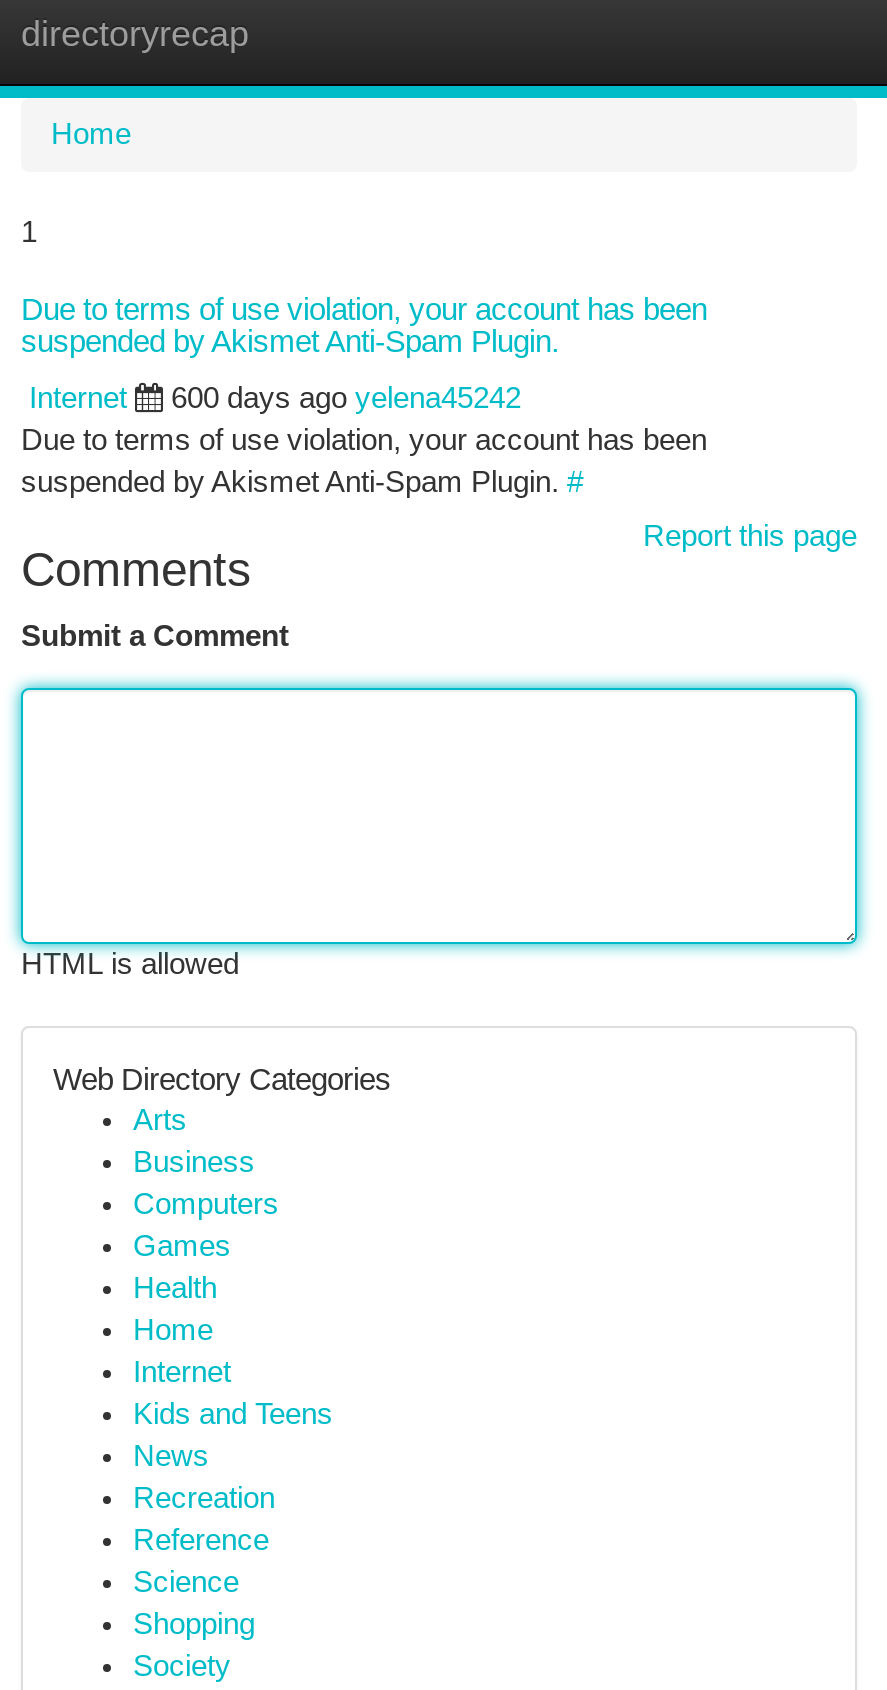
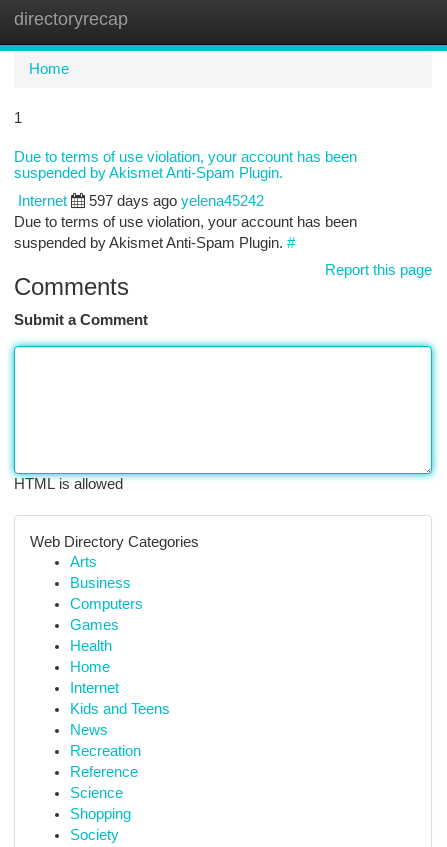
- 600 days ago yelena45242
+ 597 days ago yelena45242
